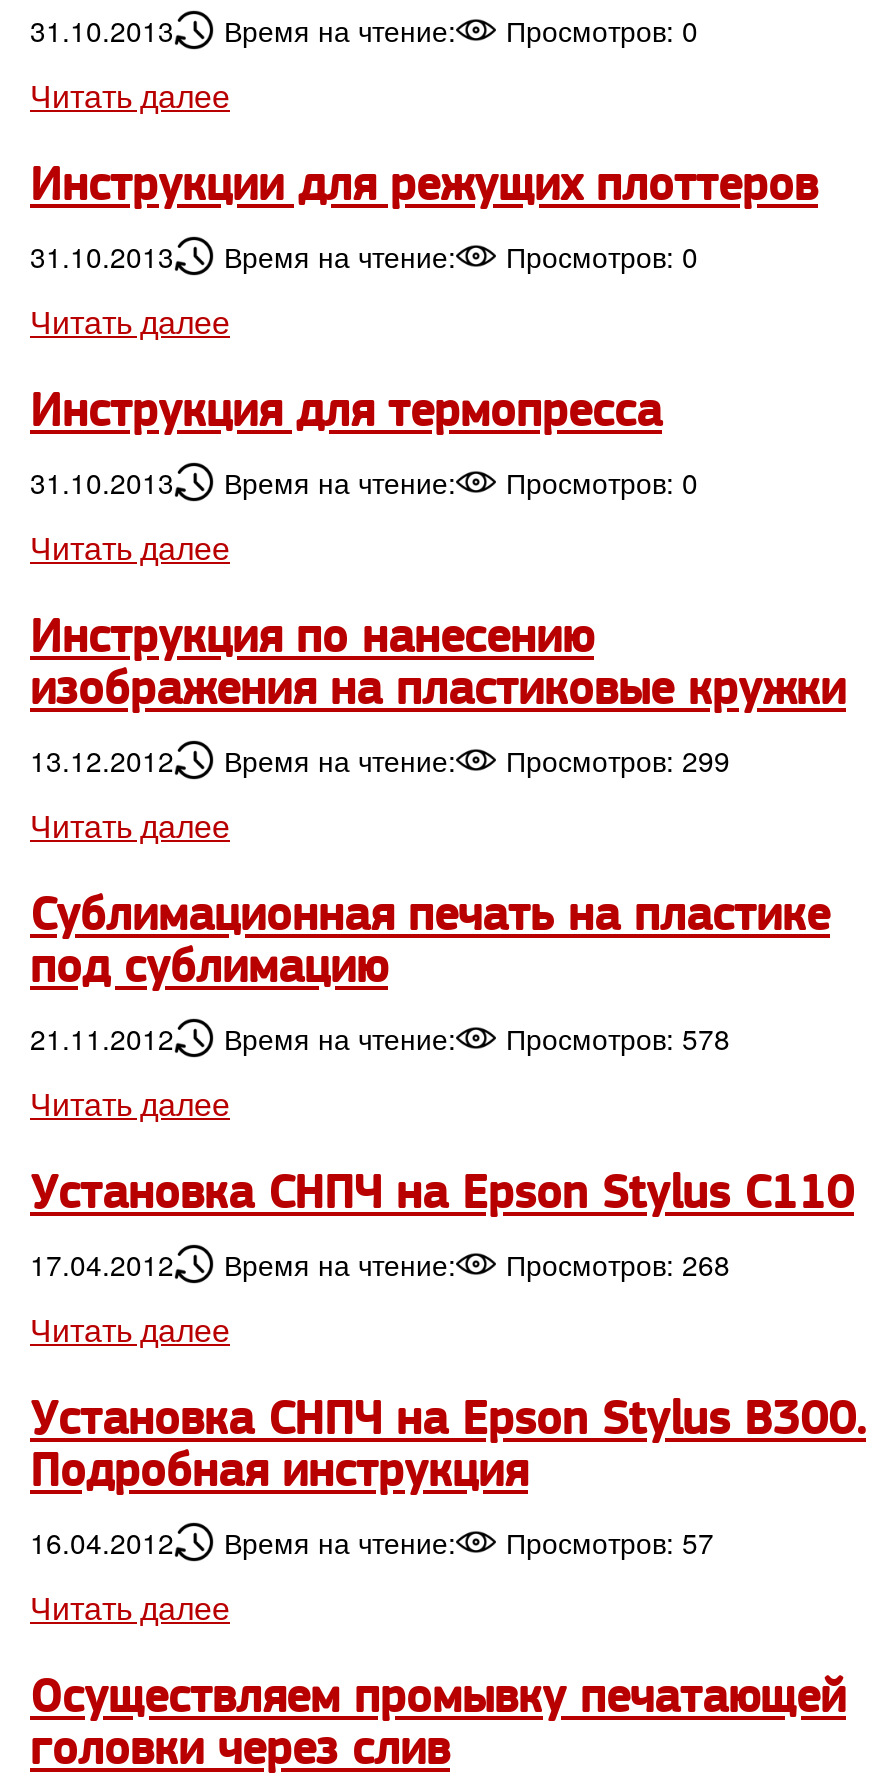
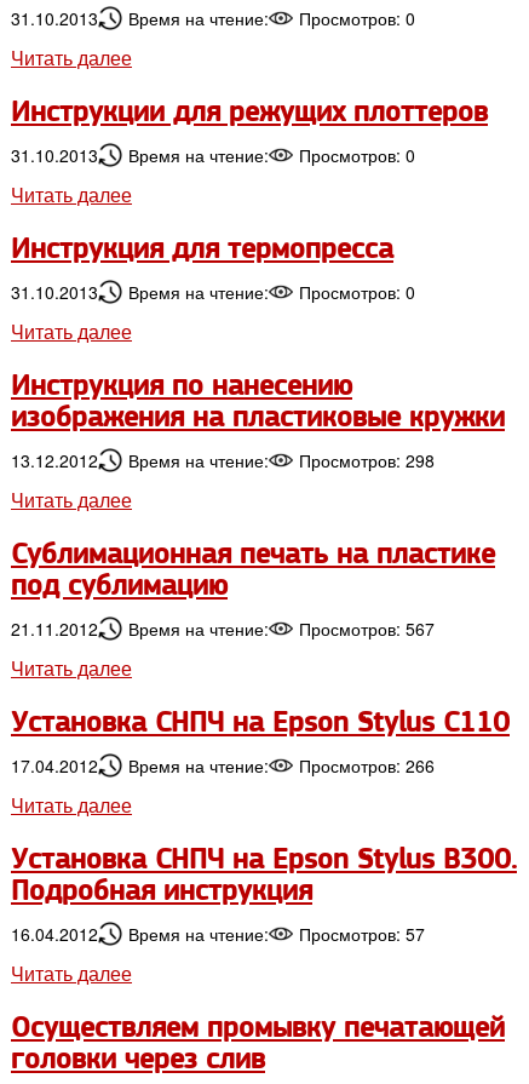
- 13.12.2012 Время на чтение: Просмотров: 299
+ 13.12.2012 Время на чтение: Просмотров: 298

- 21.11.2012 Время на чтение: Просмотров: 578
+ 21.11.2012 Время на чтение: Просмотров: 567

- 17.04.2012 Время на чтение: Просмотров: 268
+ 17.04.2012 Время на чтение: Просмотров: 266
